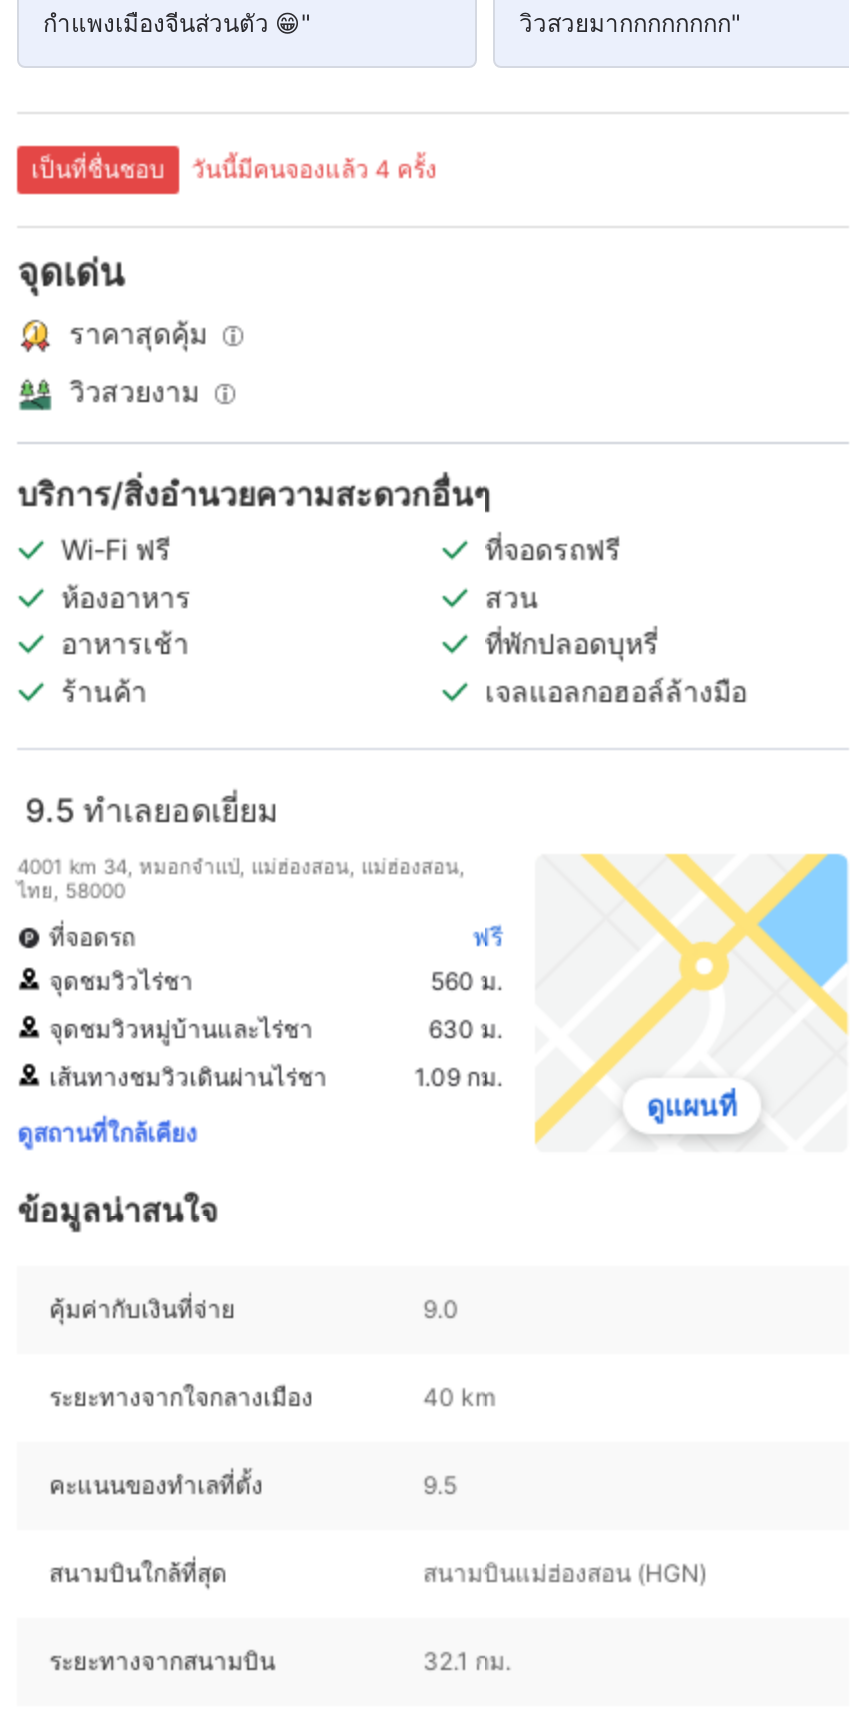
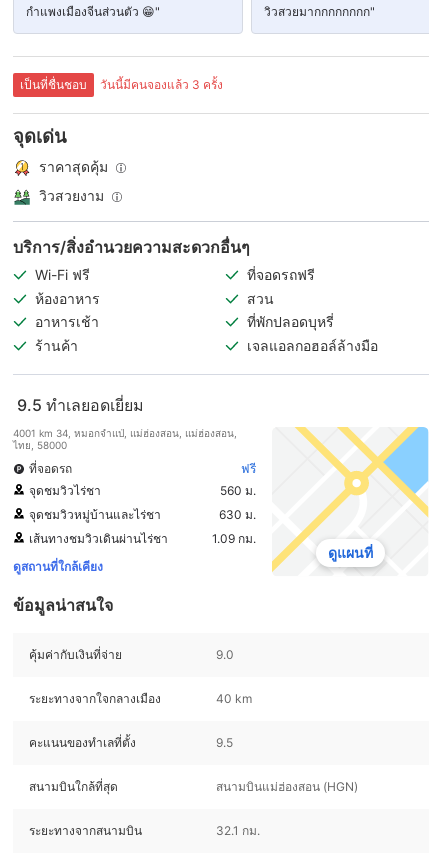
- วันนี้มีคนจองแล้ว 4 ครั้ง
+ วันนี้มีคนจองแล้ว 3 ครั้ง
